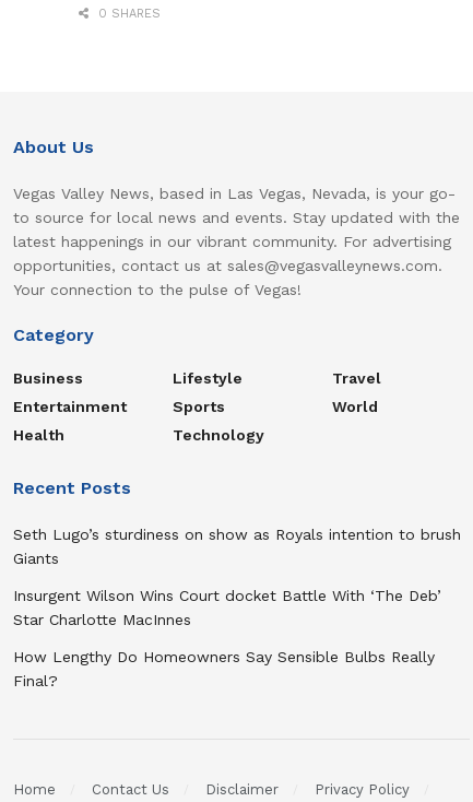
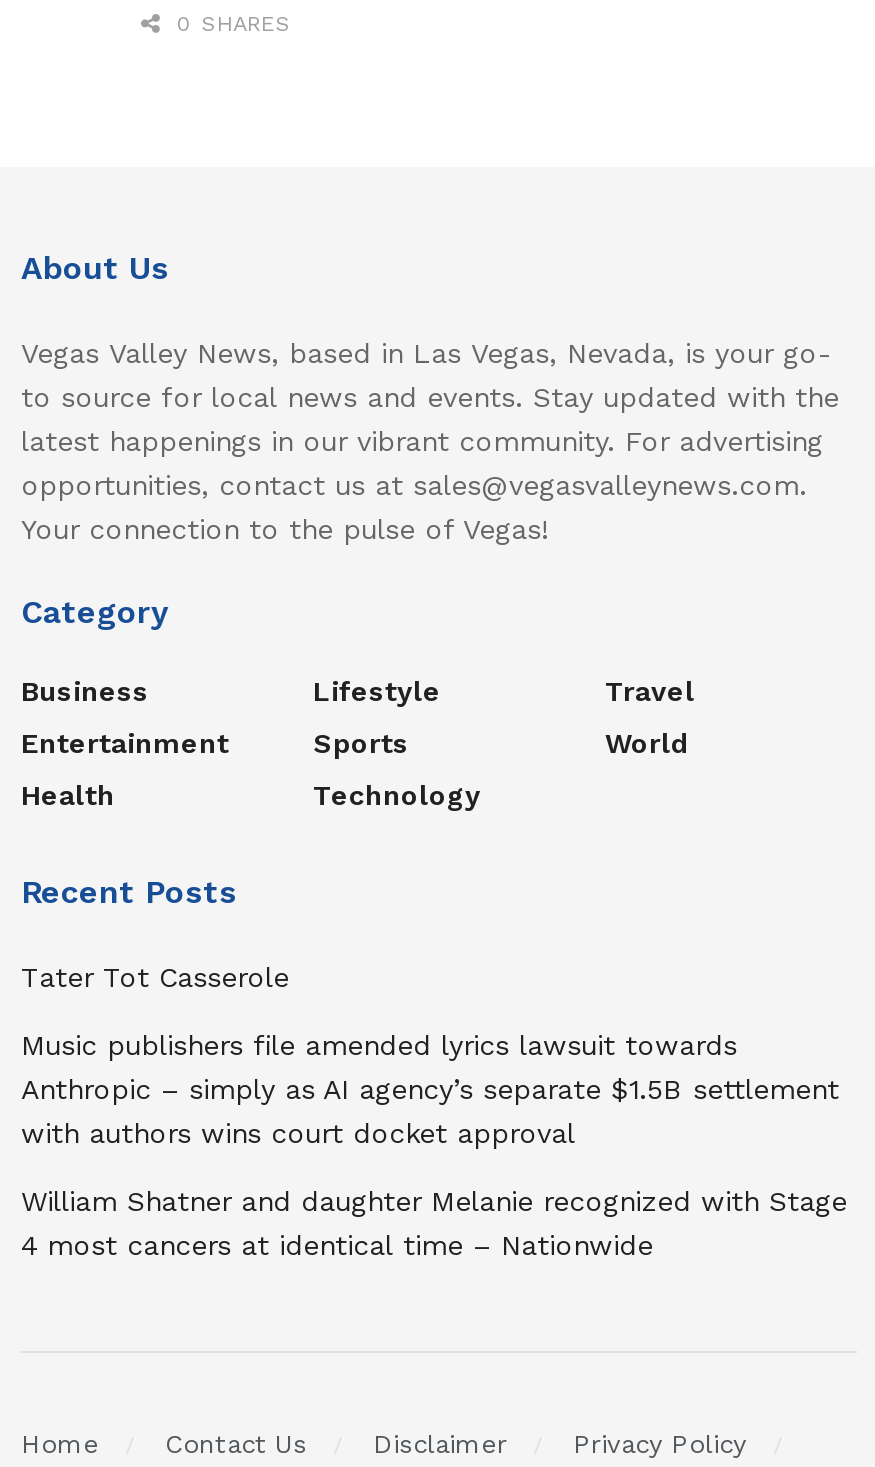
- Seth Lugo’s sturdiness on show as Royals intention to brush
- Giants
+ Tater Tot Casserole

- Insurgent Wilson Wins Court docket Battle With ‘The Deb’
- Star Charlotte MacInnes
+ Music publishers file amended lyrics lawsuit towards
+ Anthropic – simply as AI agency’s separate $1.5B settlement
+ with authors wins court docket approval

- How Lengthy Do Homeowners Say Sensible Bulbs Really
- Final?
+ William Shatner and daughter Melanie recognized with Stage
+ 4 most cancers at identical time – Nationwide
